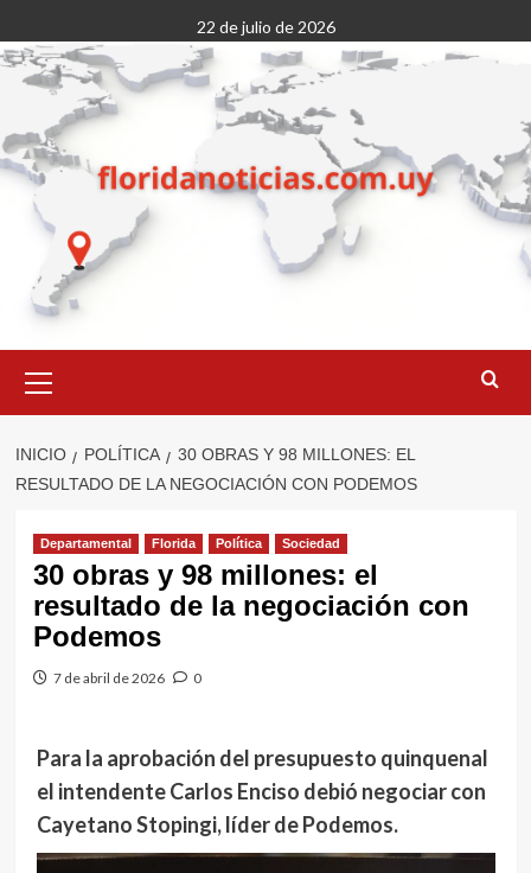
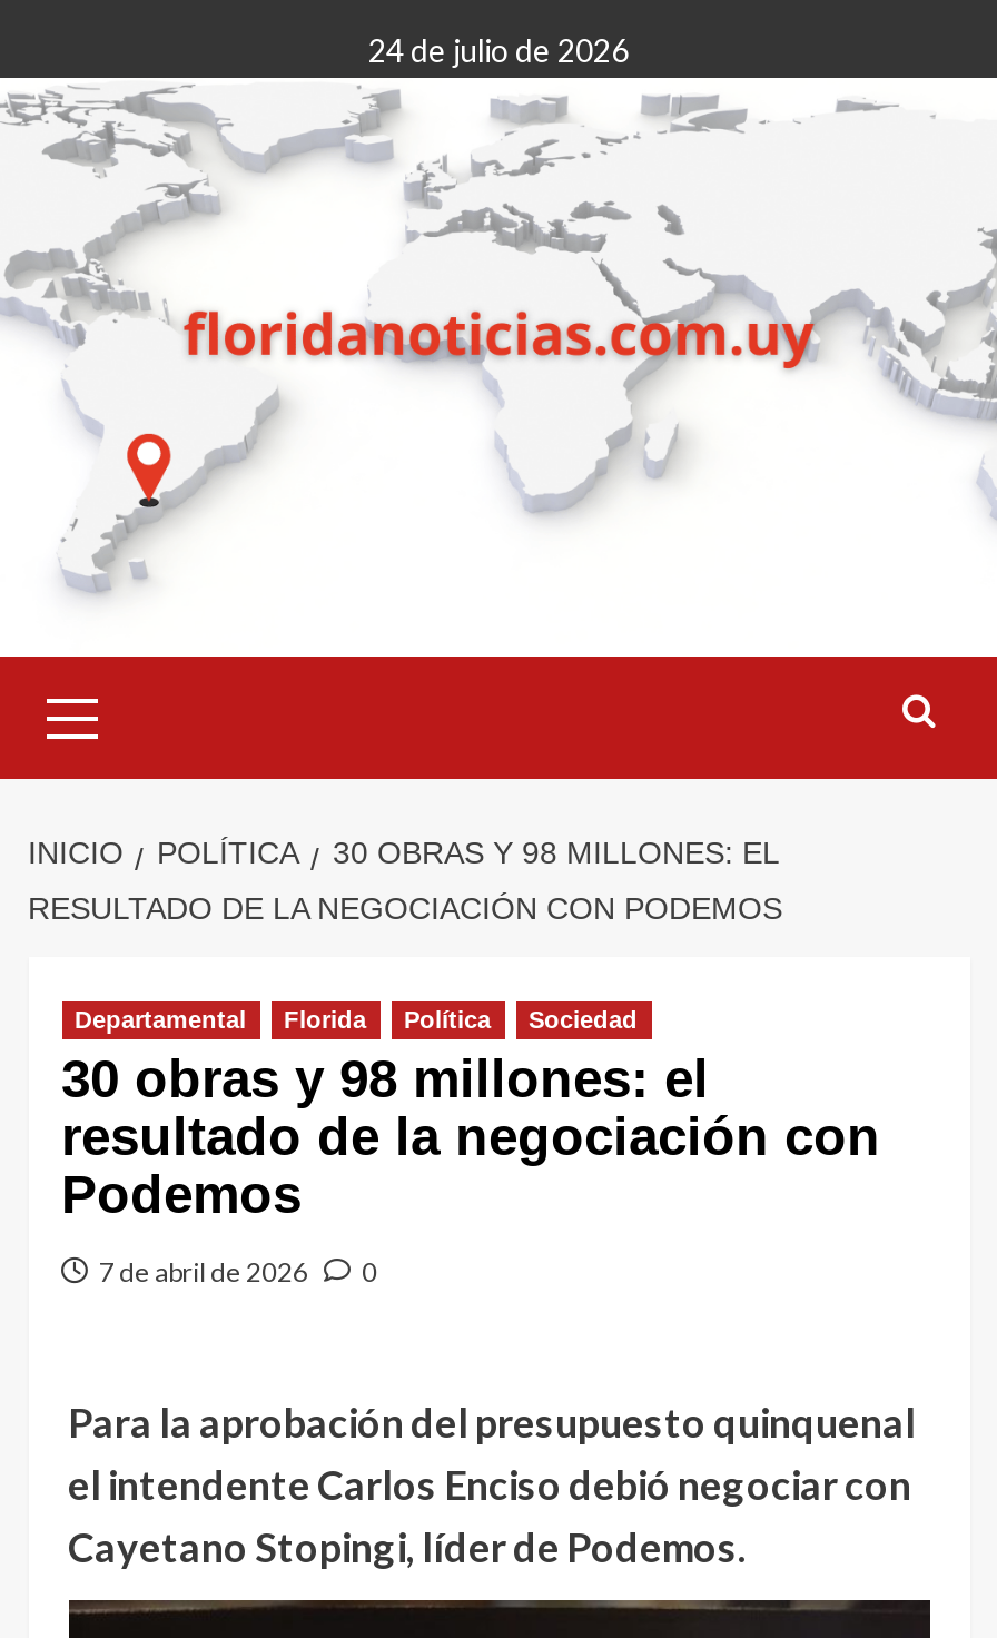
- 22 de julio de 2026
+ 24 de julio de 2026
